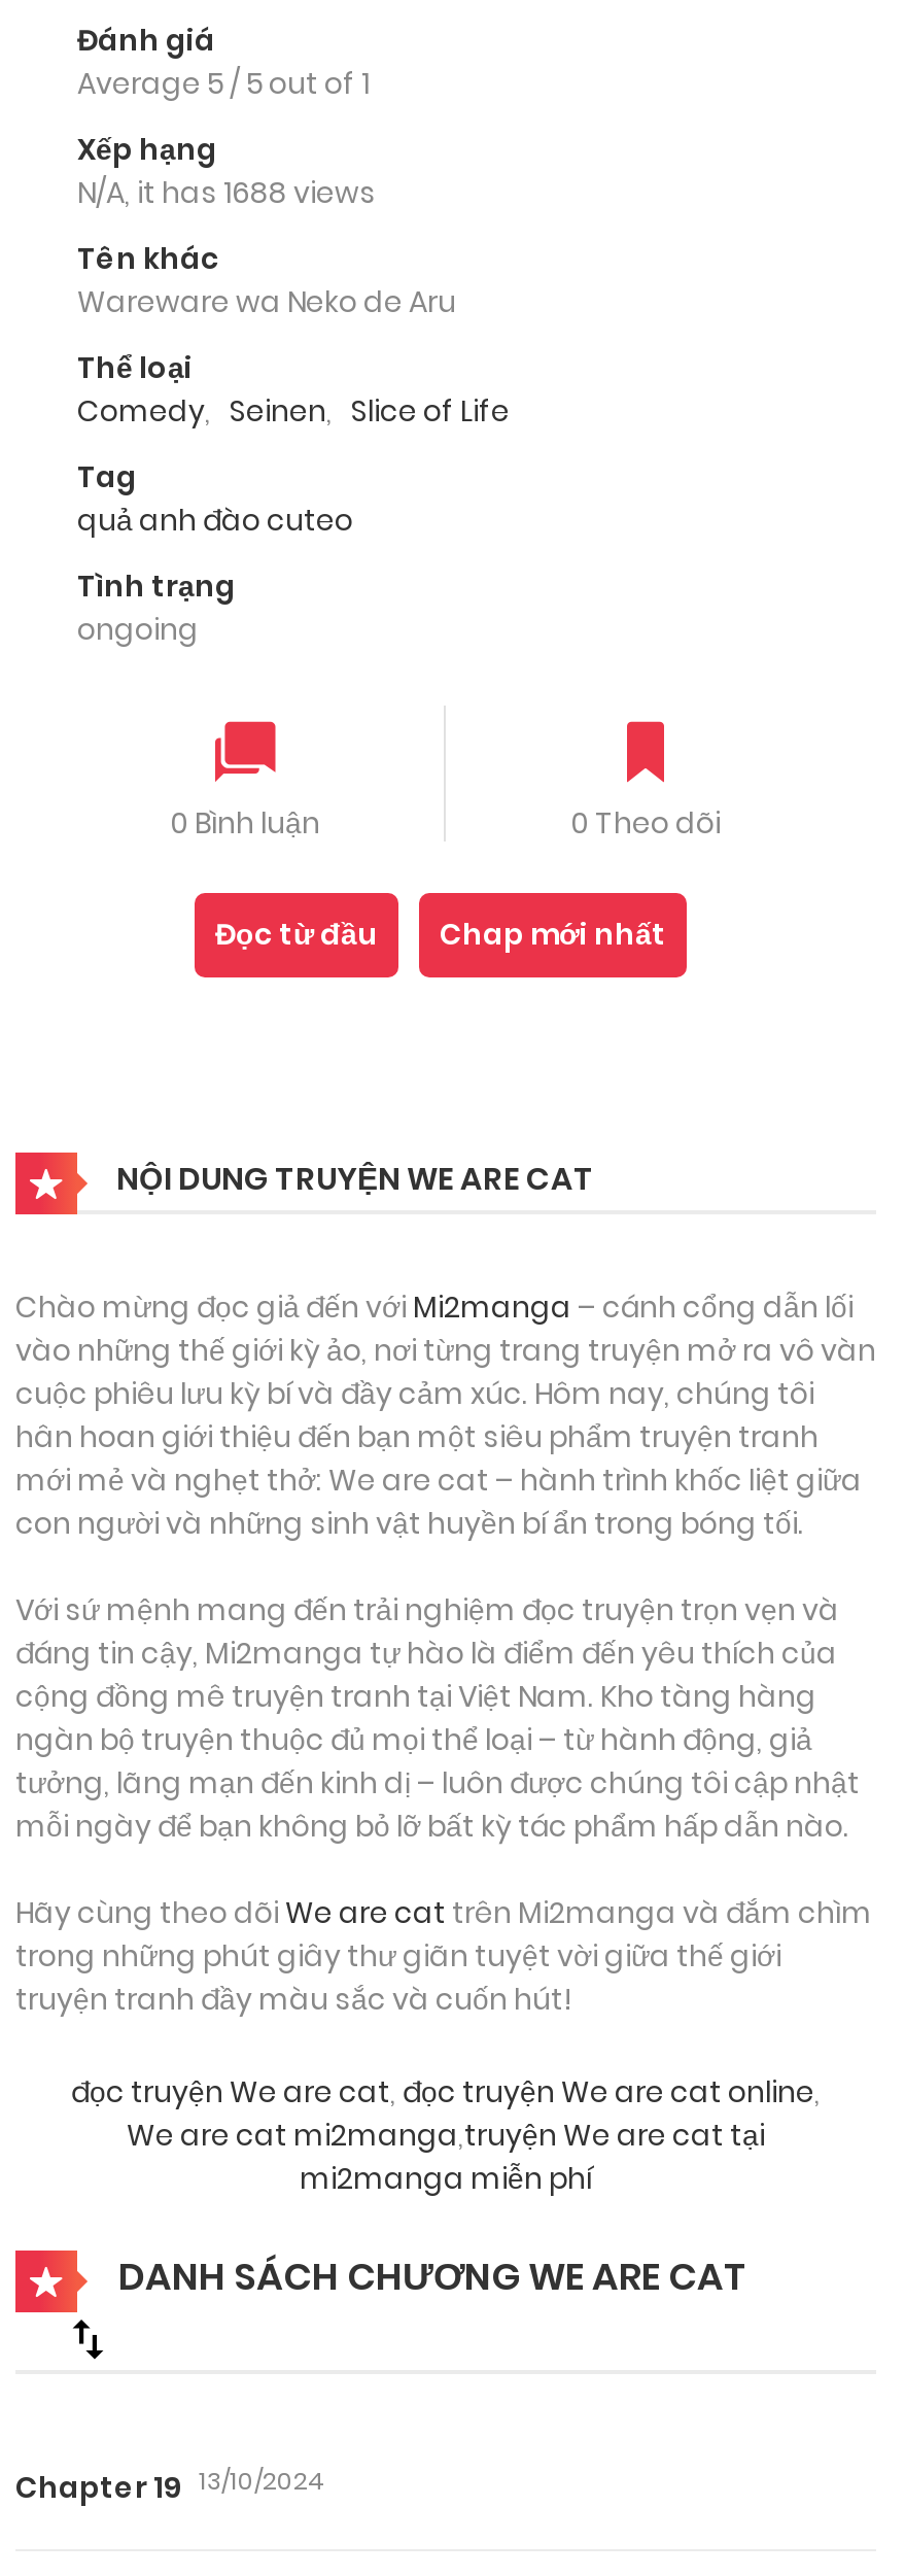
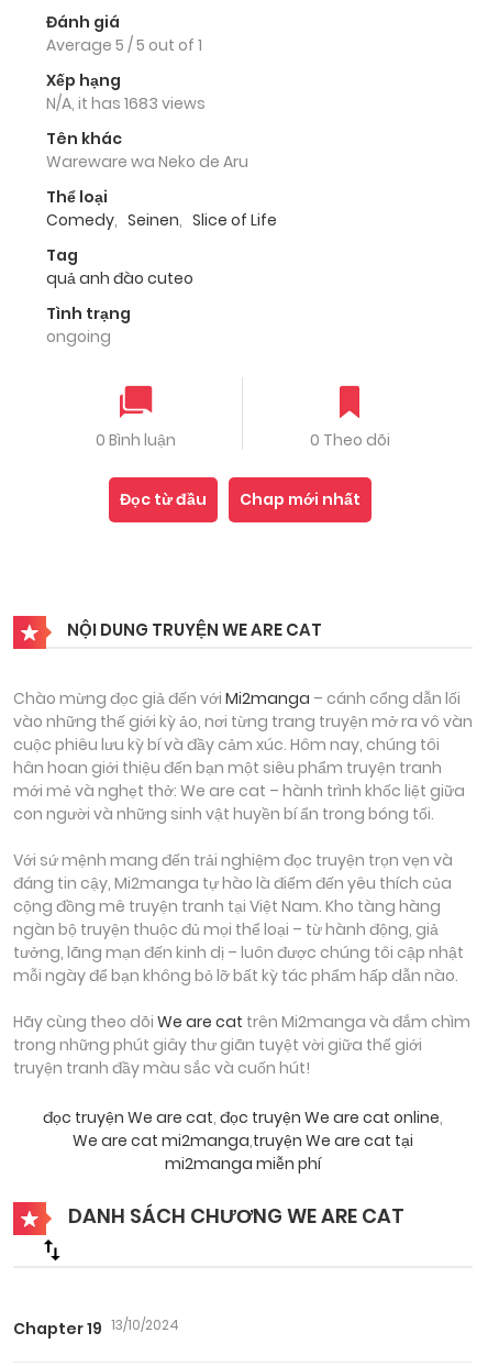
- N/A, it has 1688 views
+ N/A, it has 1683 views
